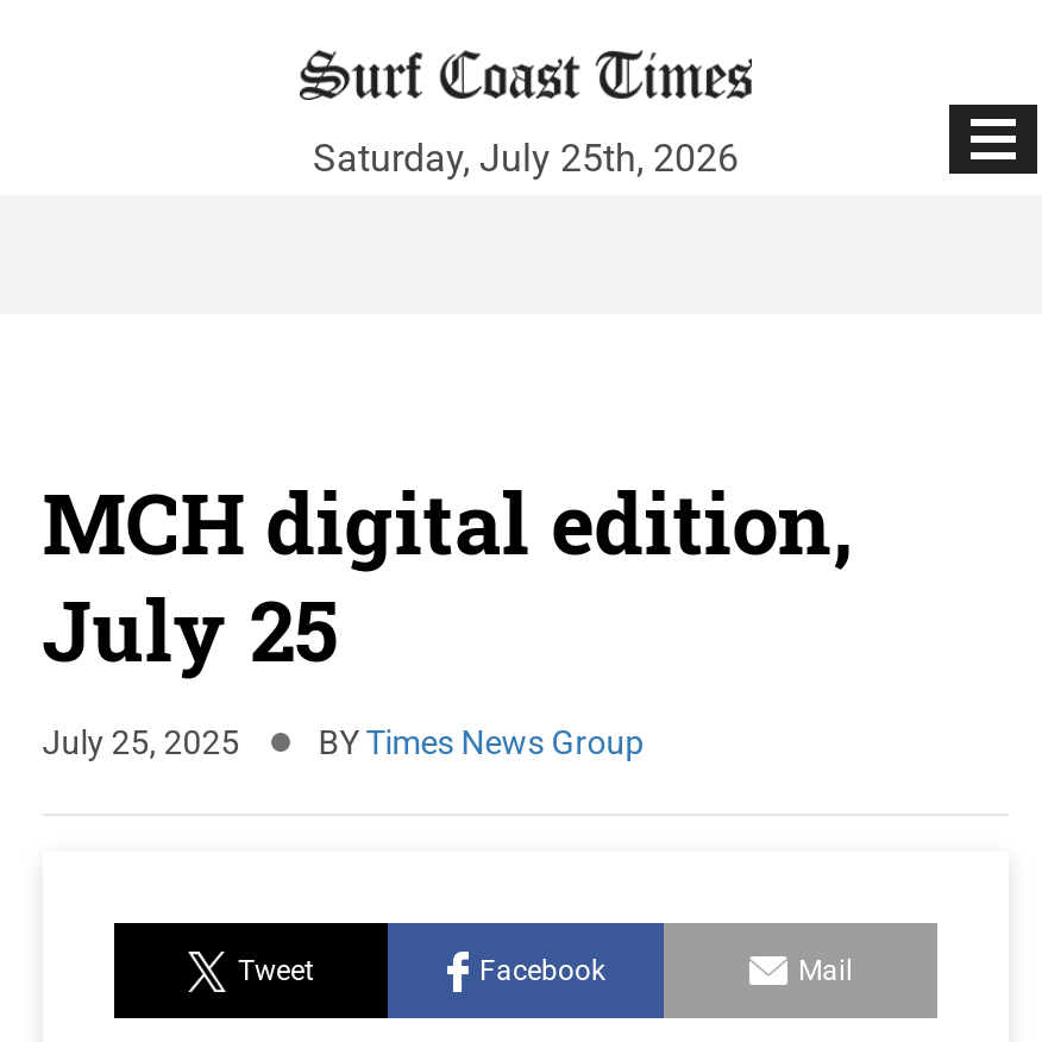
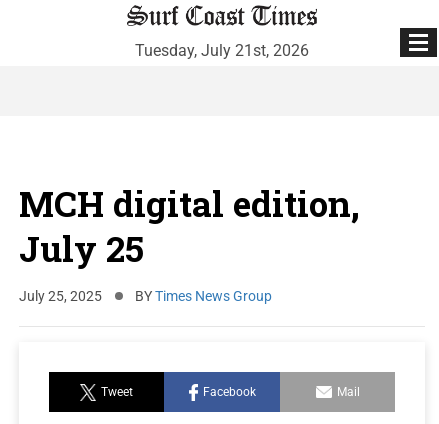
- Saturday, July 25th, 2026
+ Tuesday, July 21st, 2026
